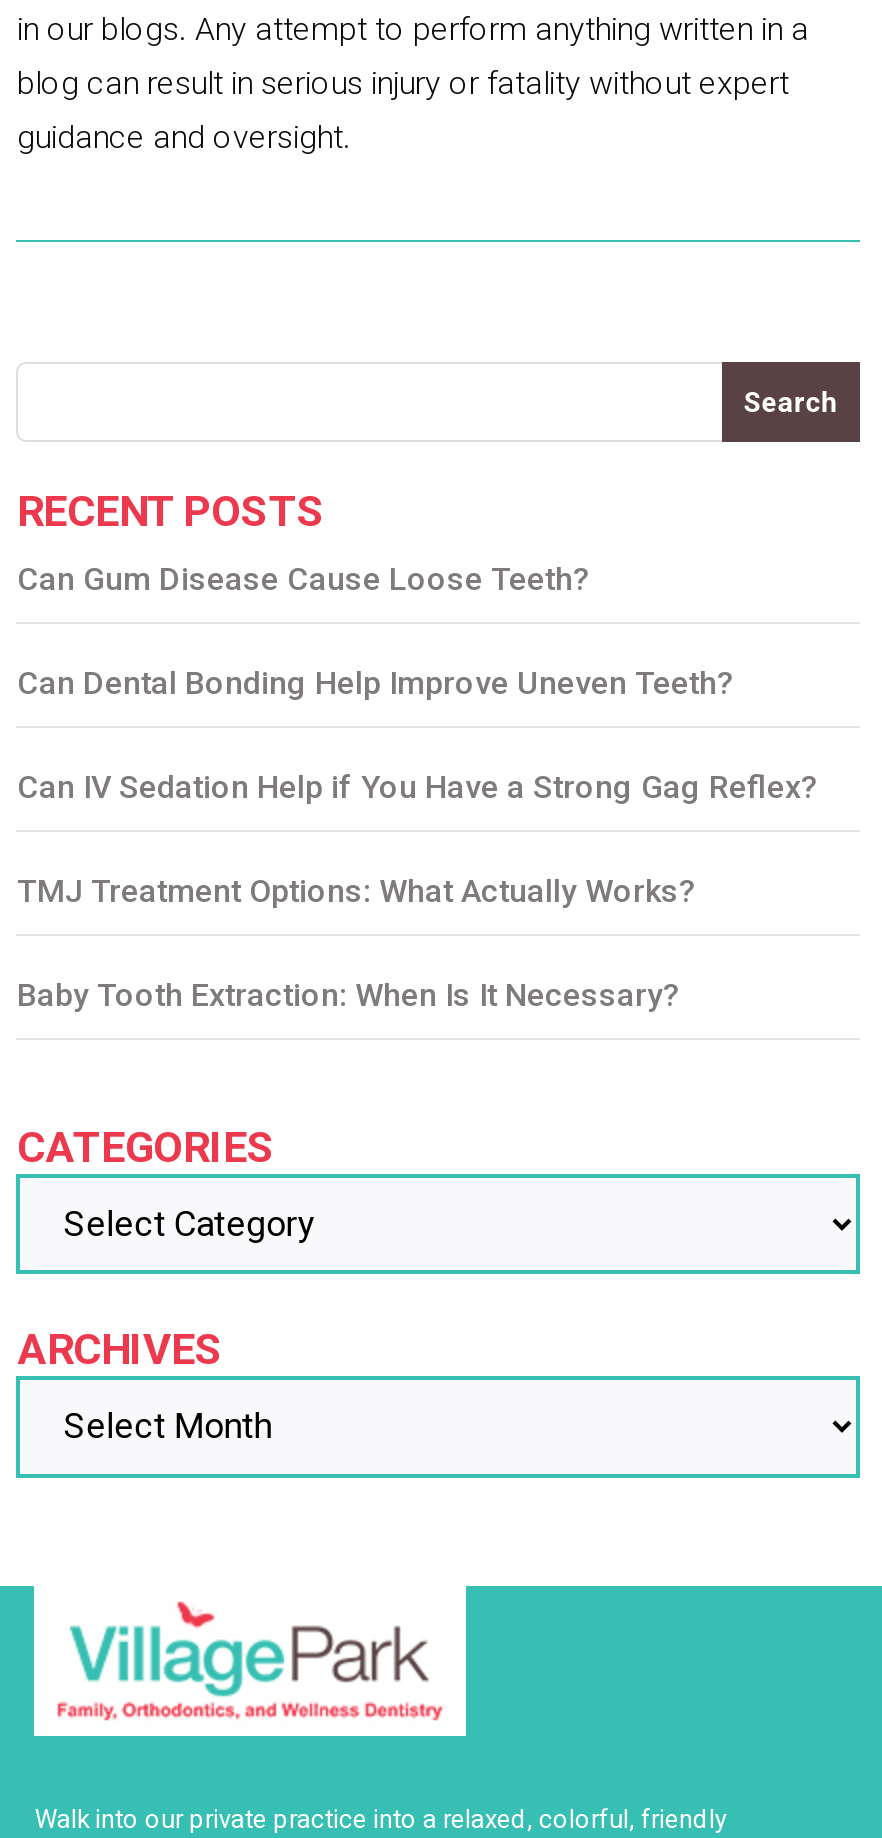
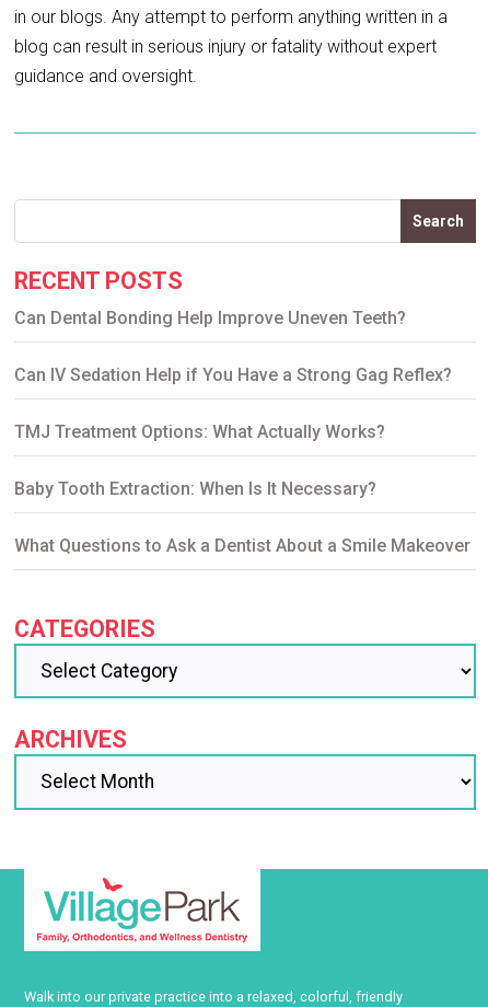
- Can Gum Disease Cause Loose Teeth?

moved up: Can Dental Bonding Help Improve Uneven Teeth? | Can IV Sedation Help if You Have a Strong Gag Reflex? | TMJ Treatment Options: What Actually Works? | Baby Tooth Extraction: When Is It Necessary?

+ What Questions to Ask a Dentist About a Smile Makeover
